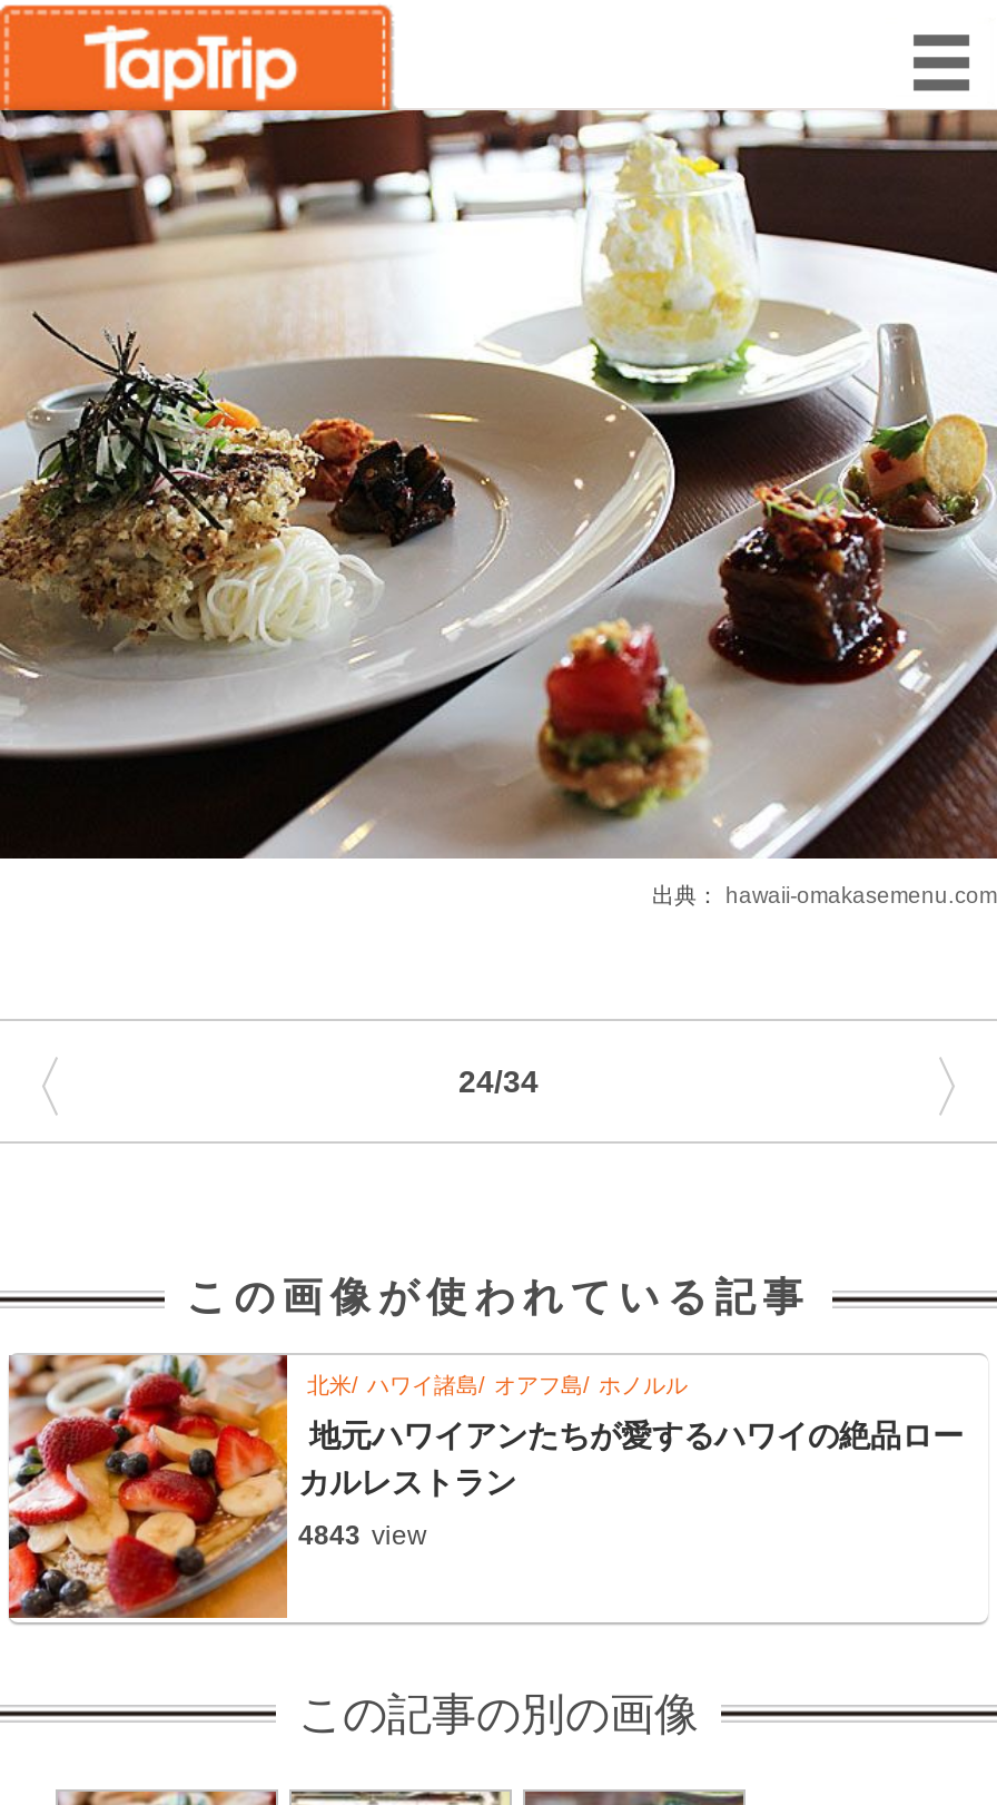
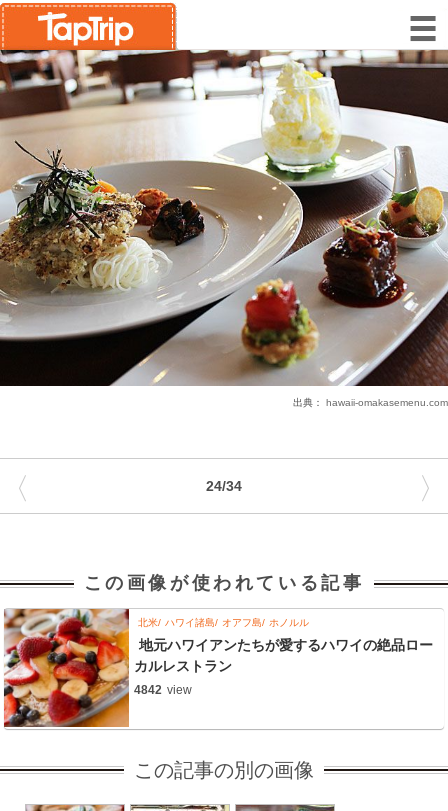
- 4843 view
+ 4842 view
